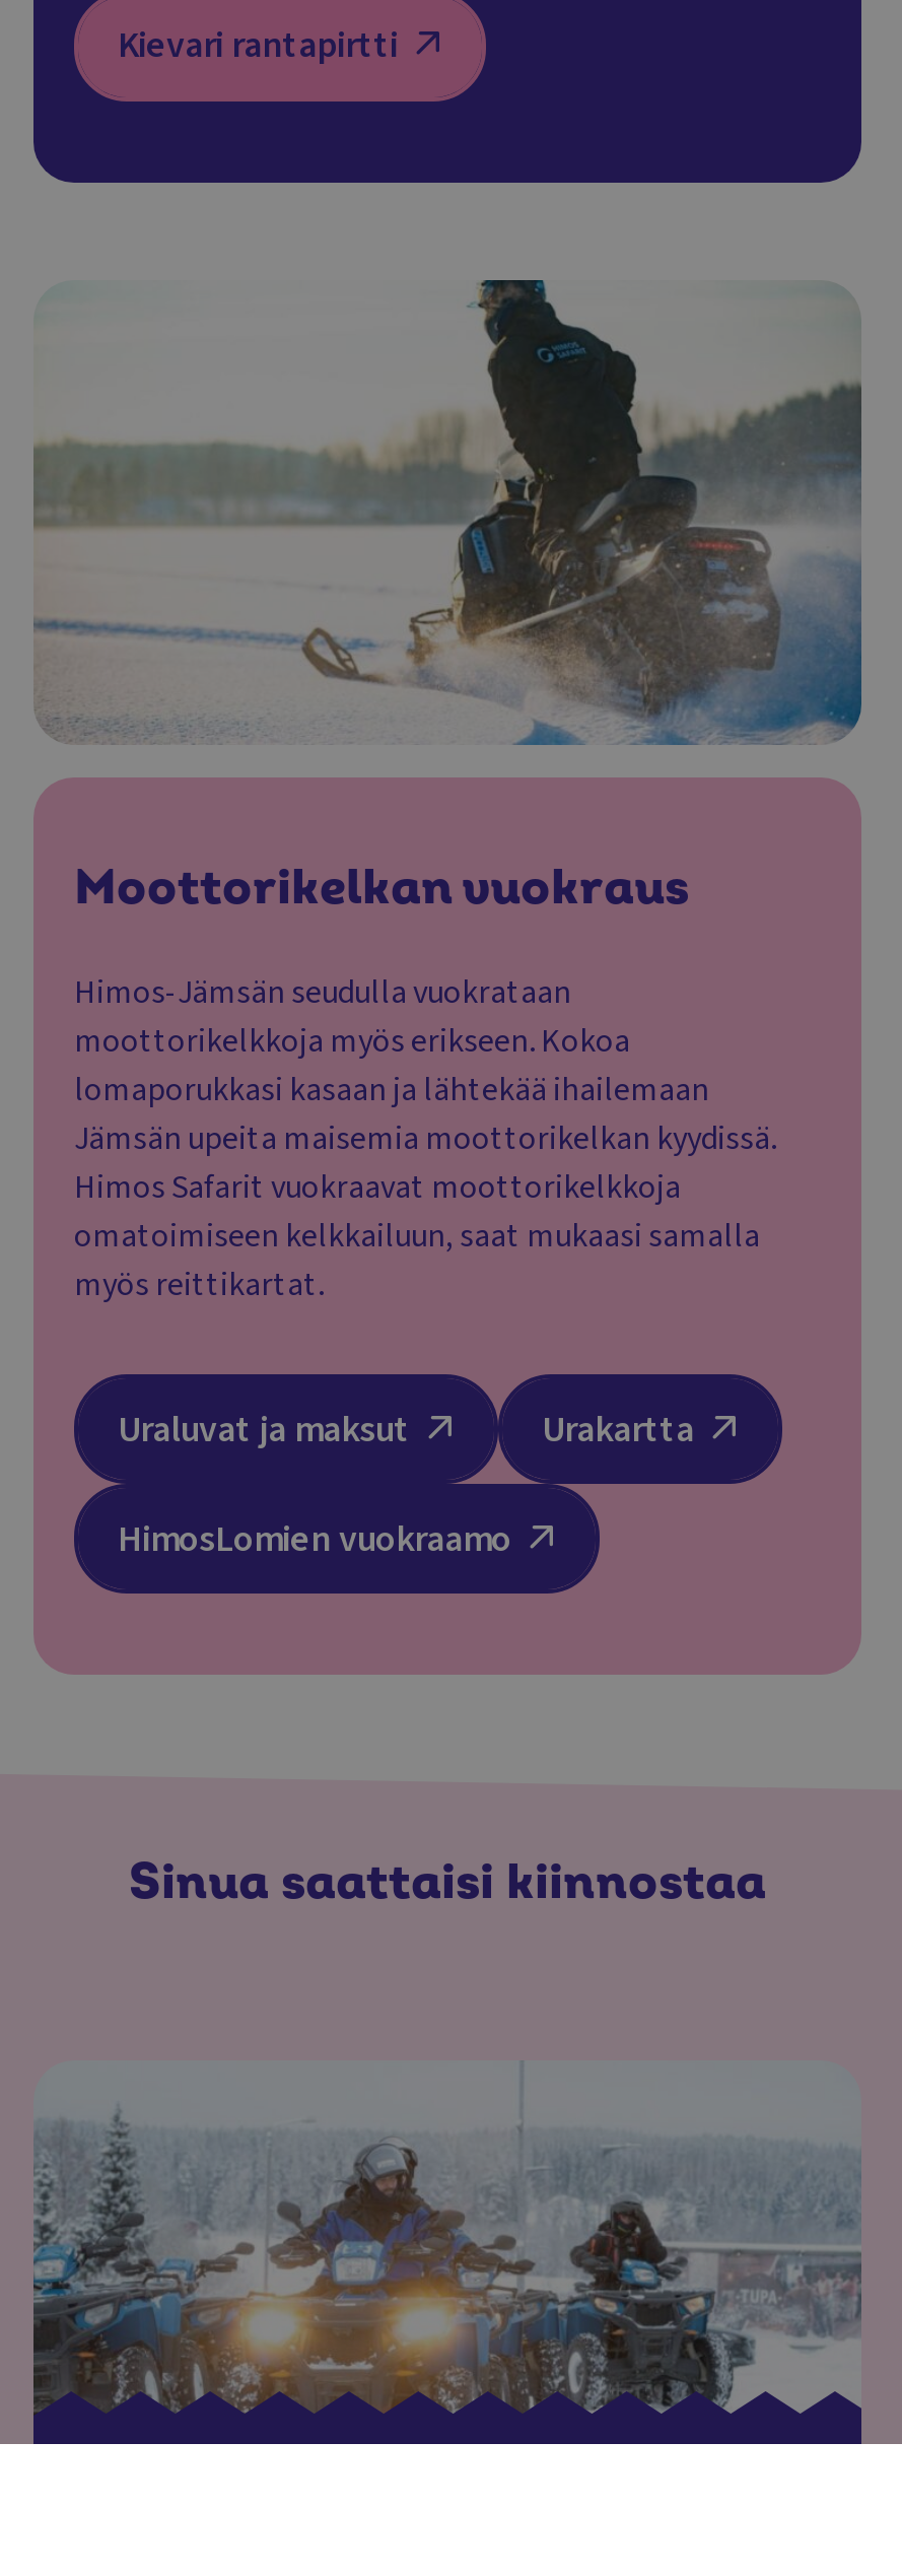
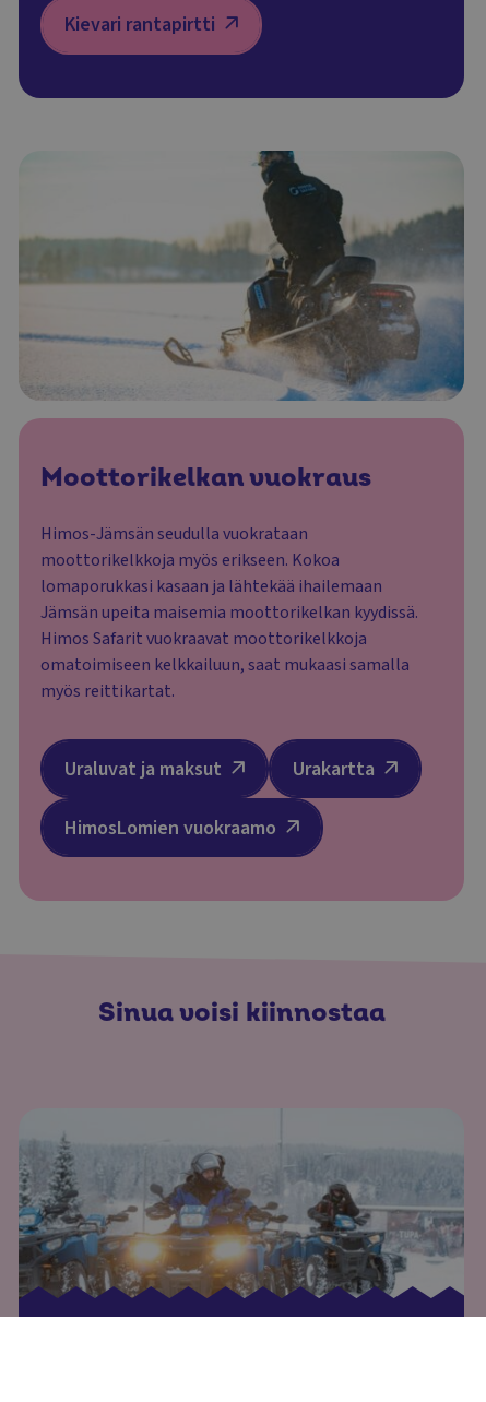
- Sinua saattaisi kiinnostaa
+ Sinua voisi kiinnostaa
